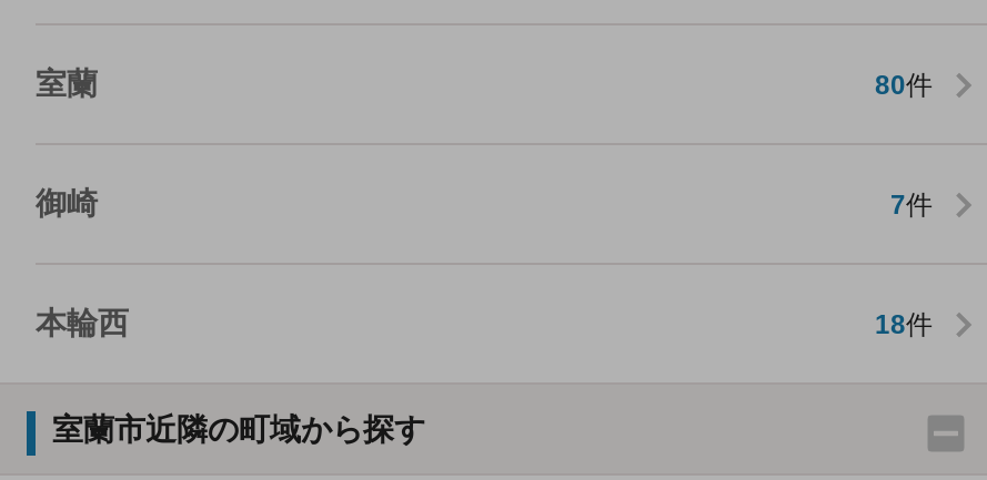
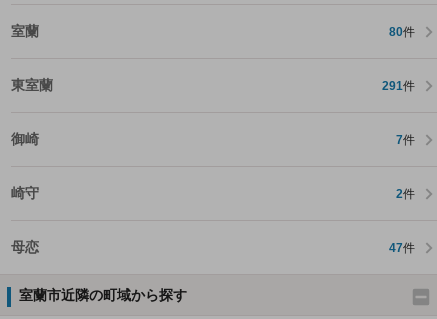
+ 東室蘭
+ 291件

- 本輪西
- 18件
+ 崎守
+ 2件
+ 母恋
+ 47件
